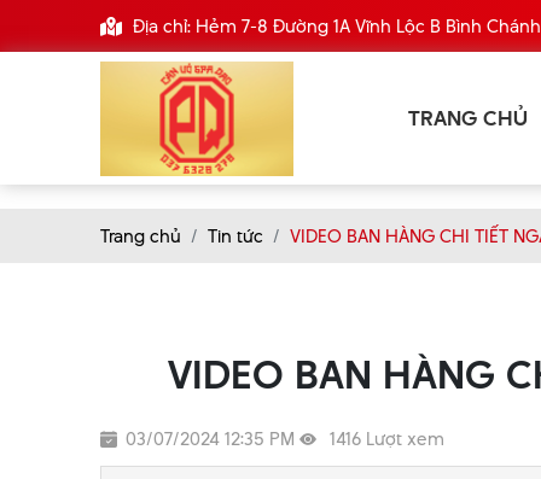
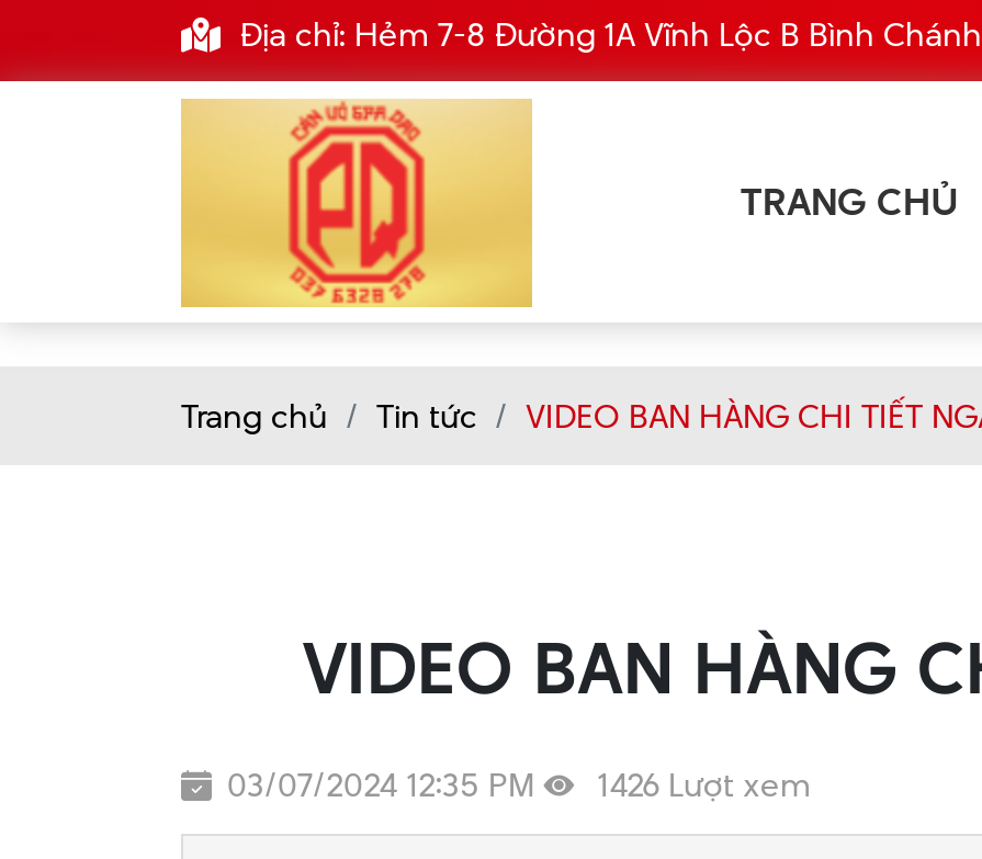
- 03/07/2024 12:35 PM 1416 Lượt xem
+ 03/07/2024 12:35 PM 1426 Lượt xem
